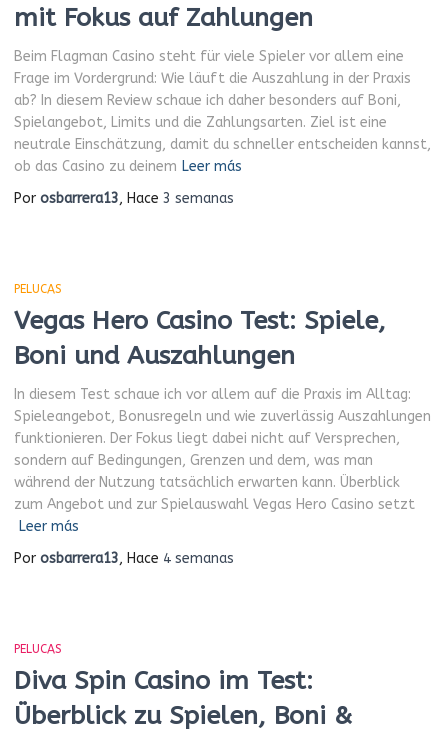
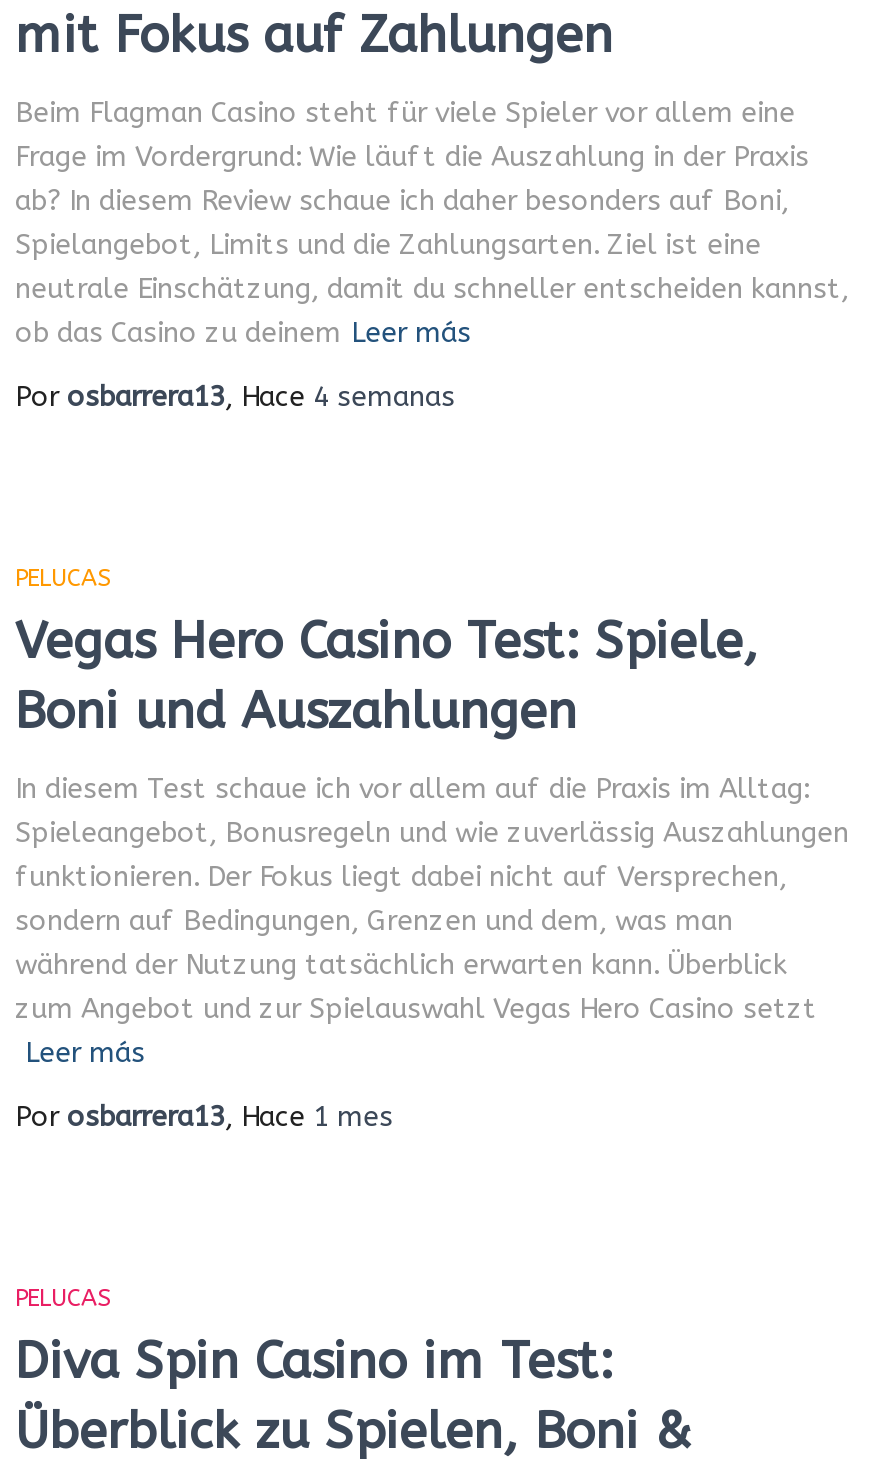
- Por osbarrera13, Hace 3 semanas

+ Por osbarrera13, Hace 1 mes

moved up: Por osbarrera13, Hace 4 semanas
